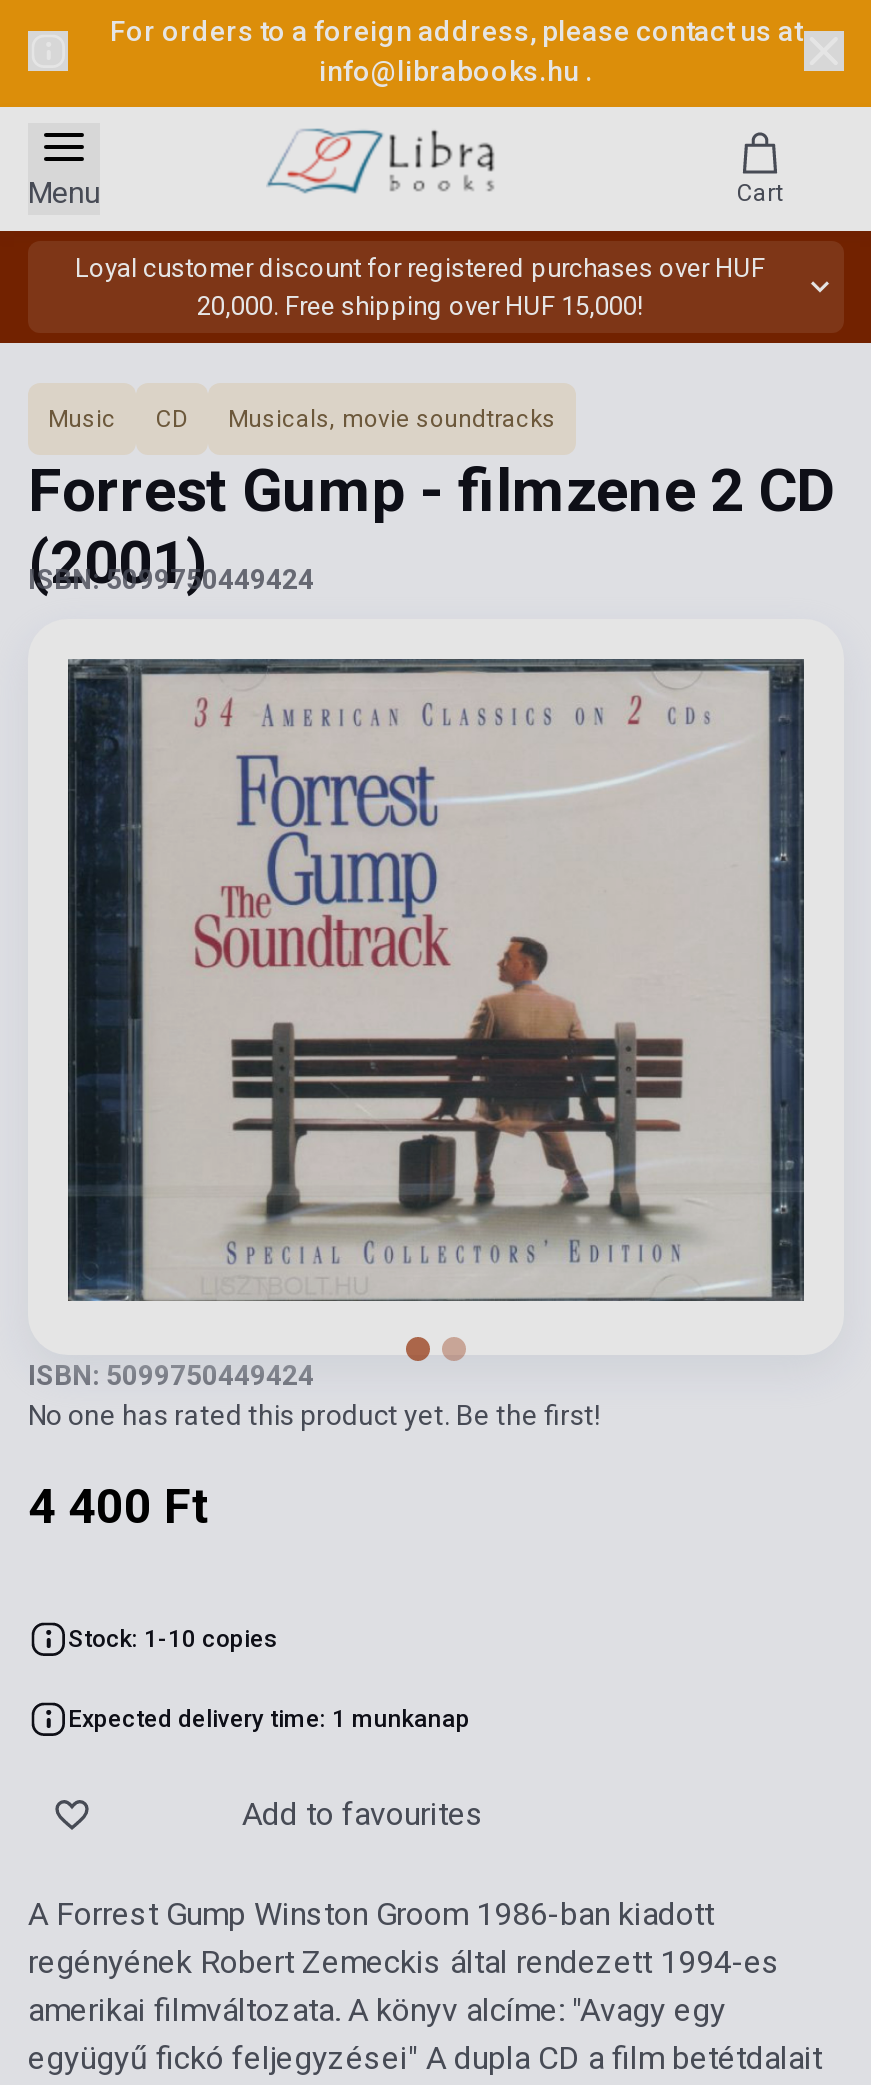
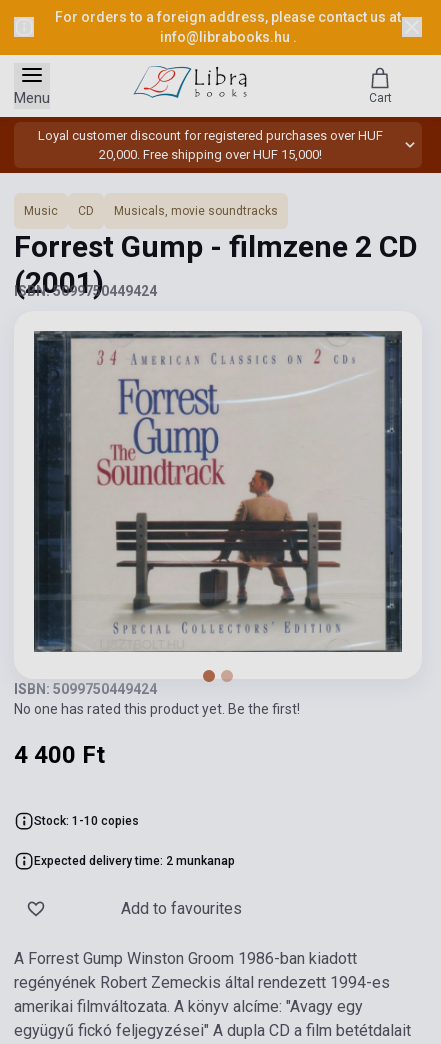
- Expected delivery time: 1 munkanap
+ Expected delivery time: 2 munkanap
